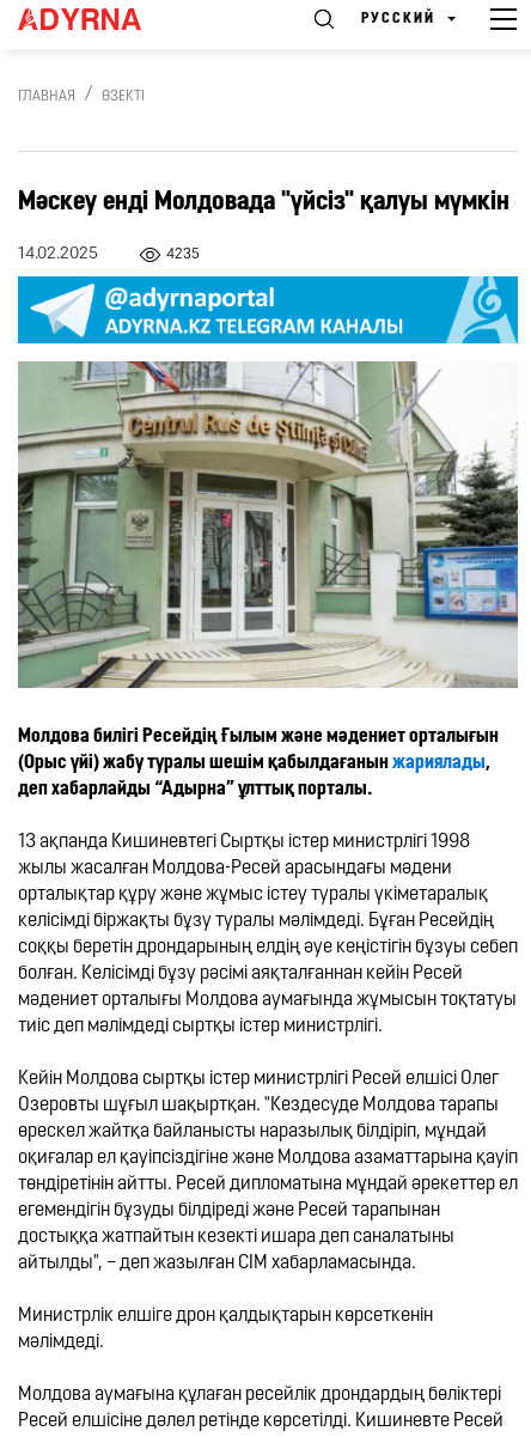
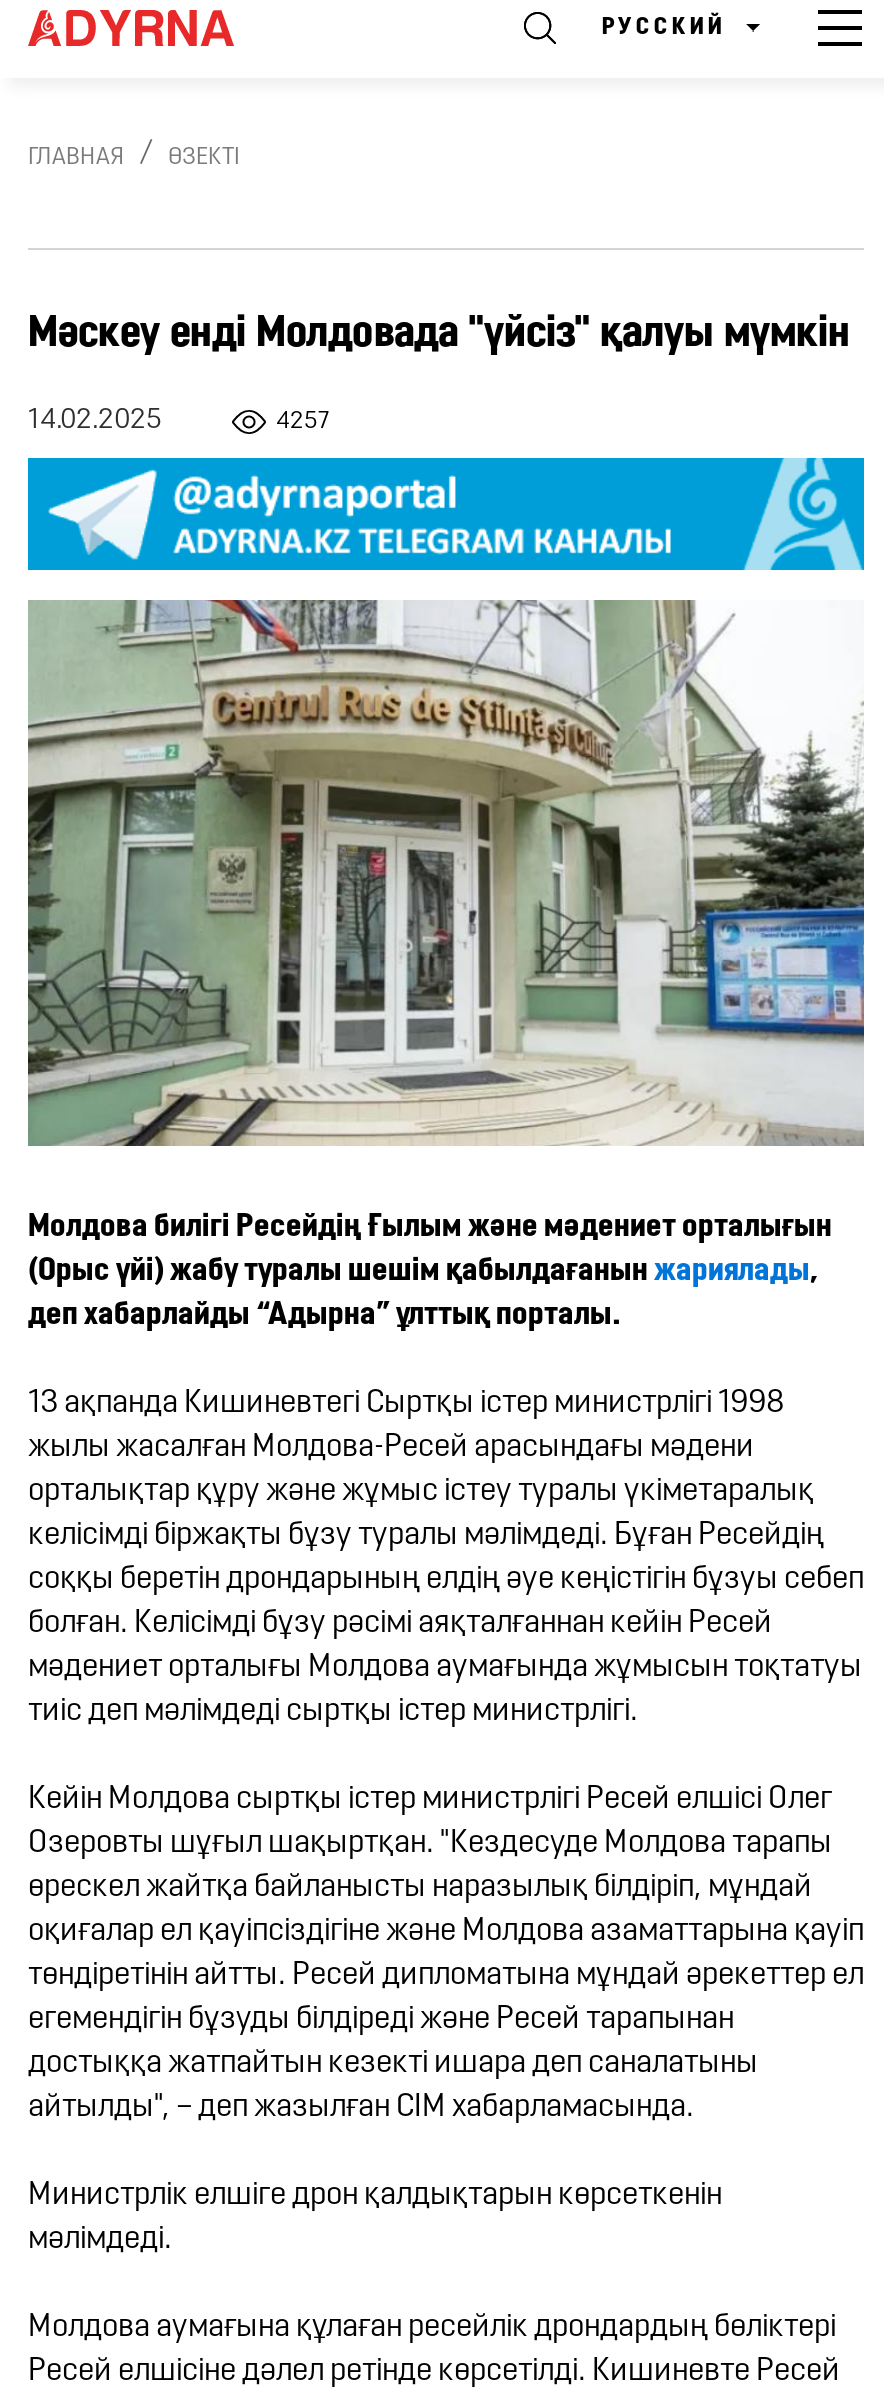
- 4235
+ 4257
